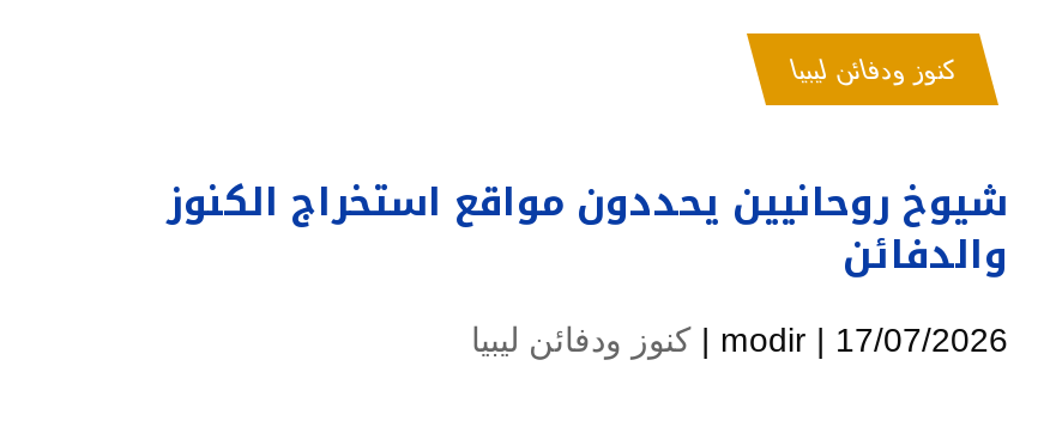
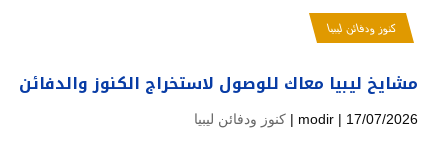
- شيوخ روحانيين يحددون مواقع استخراج الكنوز
- والدفائن
+ مشايخ ليبيا معاك للوصول لاستخراج الكنوز والدفائن
